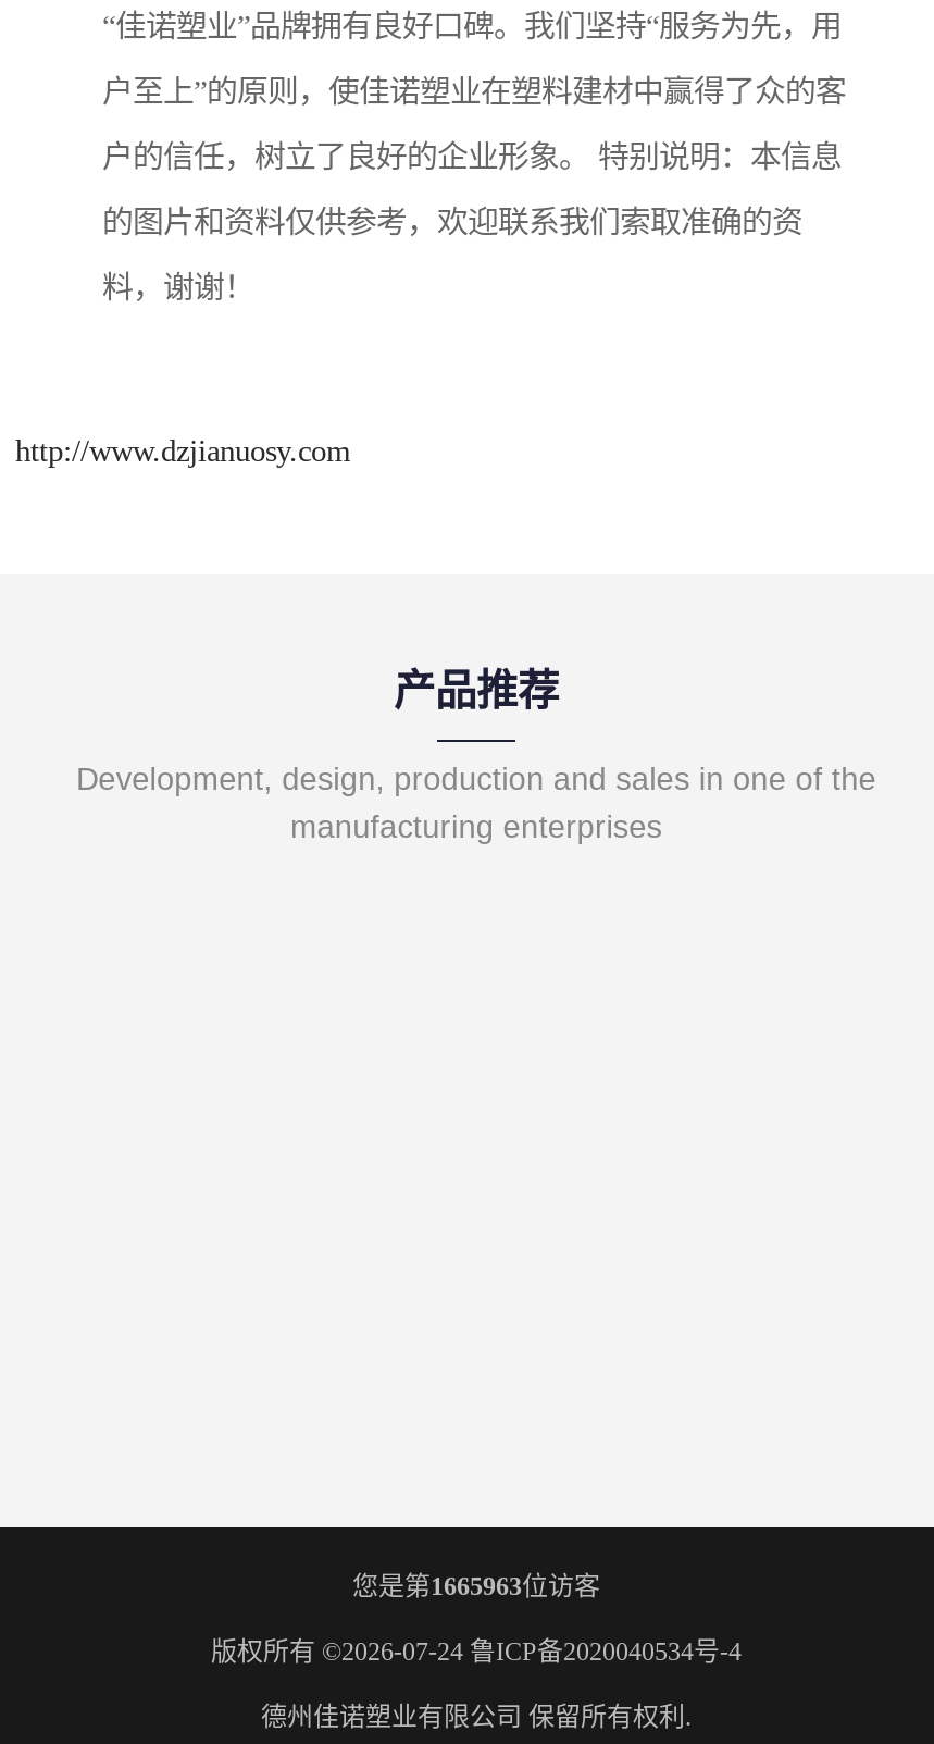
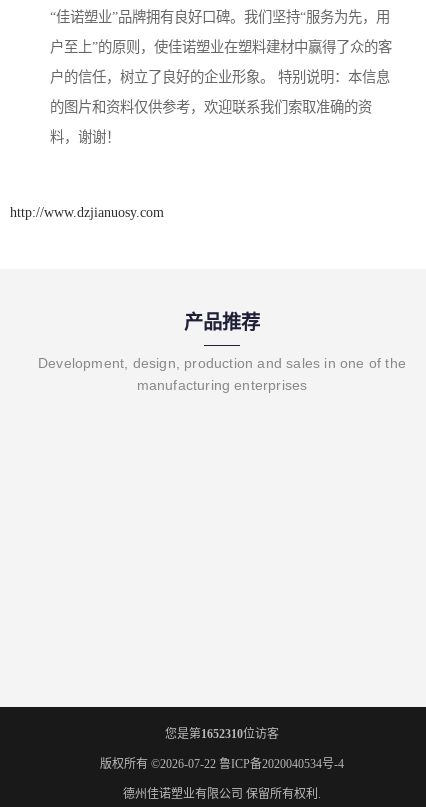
- 您是第1665963位访客
+ 您是第1652310位访客

- 版权所有 ©2026-07-24鲁ICP备2020040534号-4
+ 版权所有 ©2026-07-22鲁ICP备2020040534号-4
